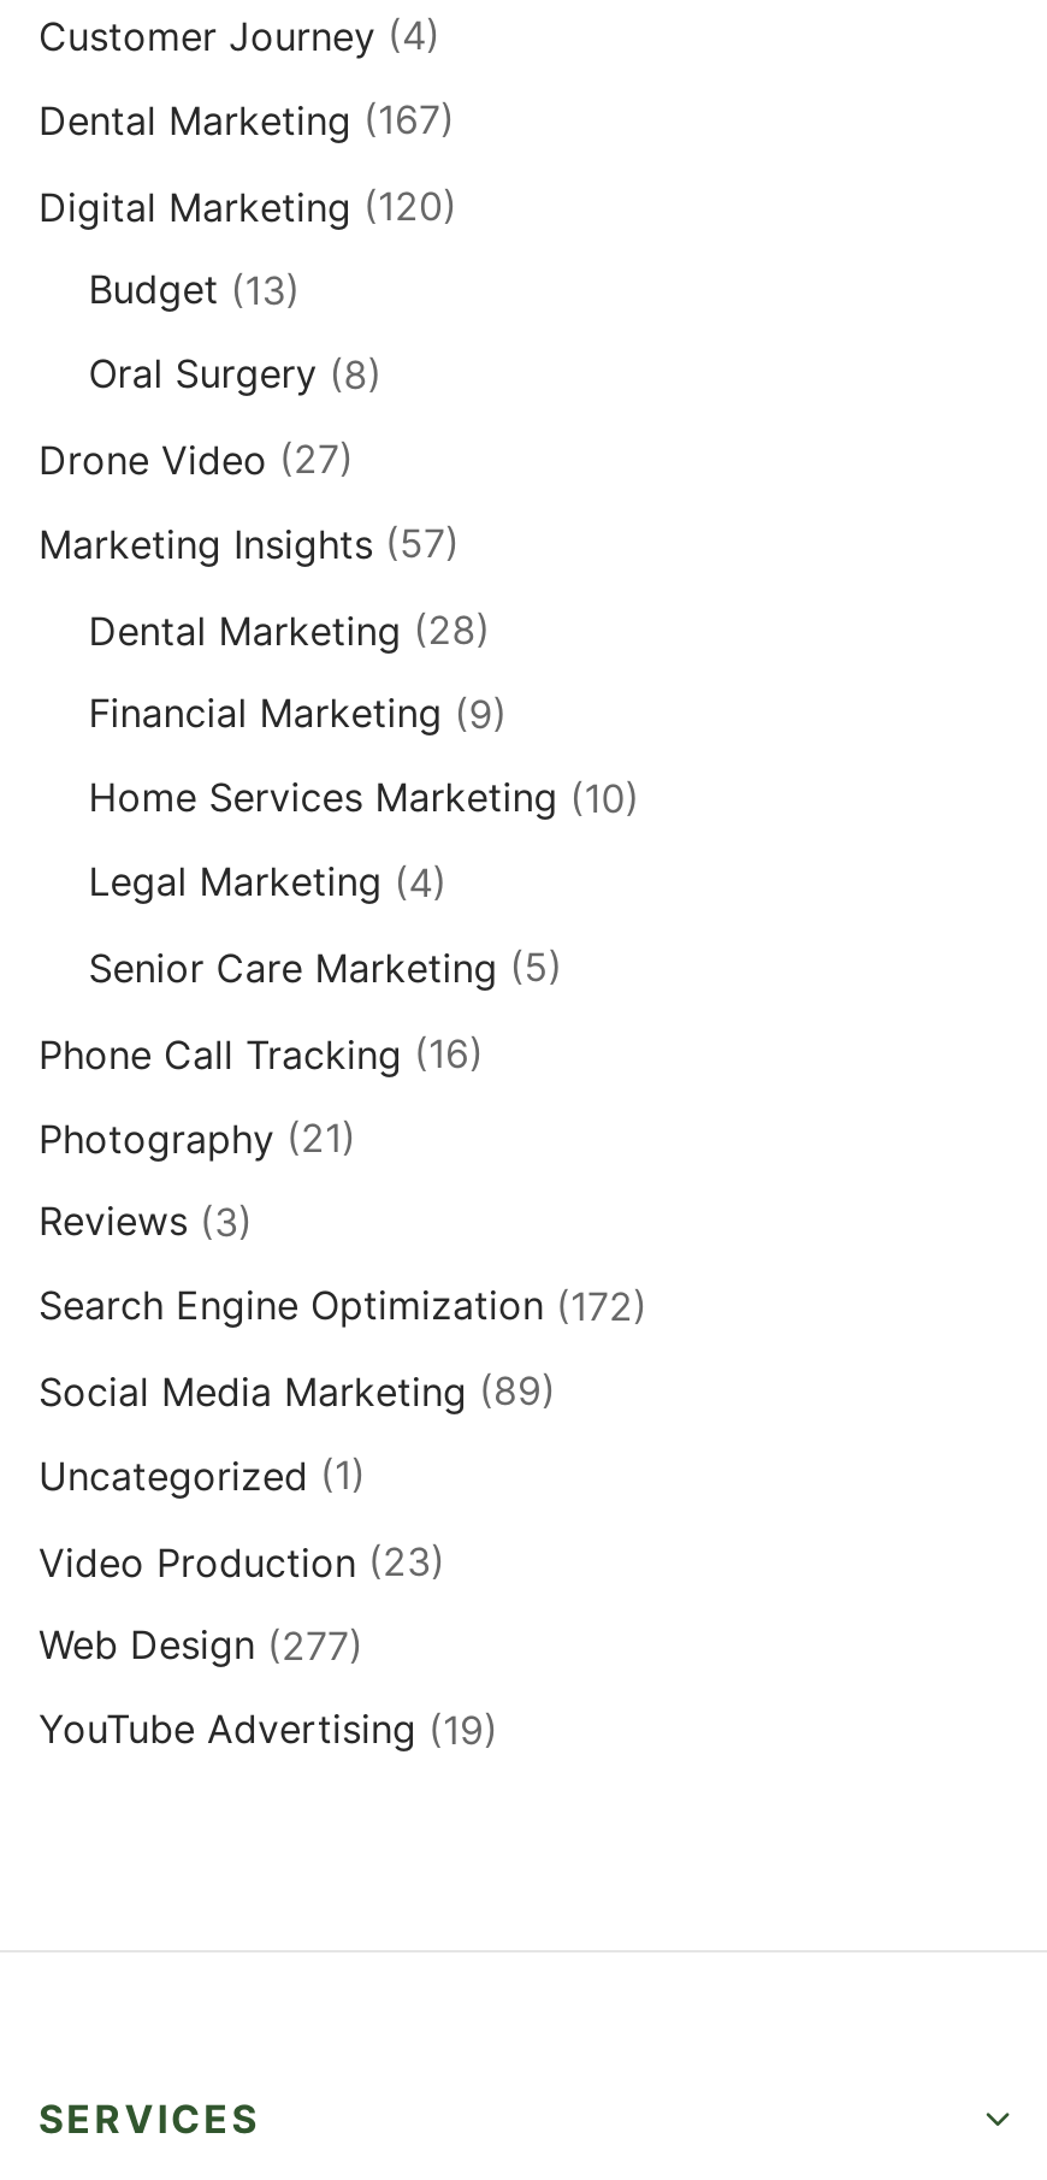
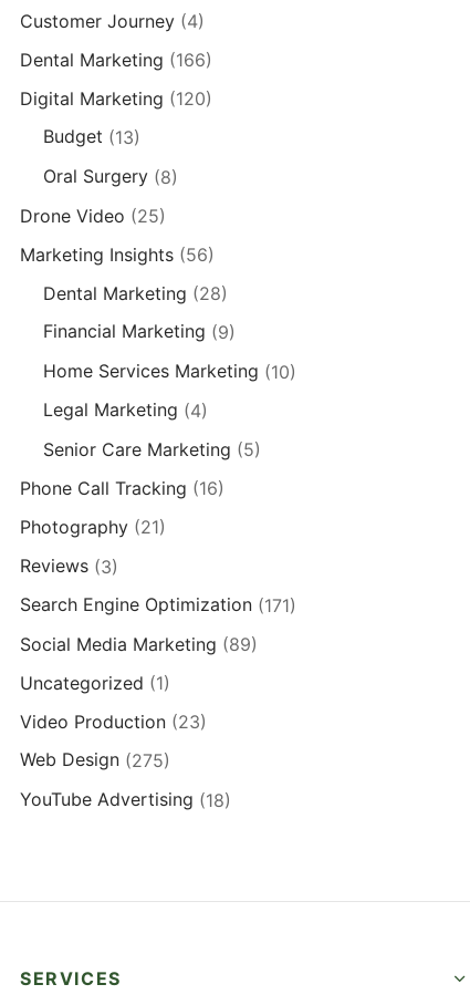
- Dental Marketing (167)
+ Dental Marketing (166)

- Drone Video (27)
+ Drone Video (25)

- Marketing Insights (57)
+ Marketing Insights (56)

- Search Engine Optimization (172)
+ Search Engine Optimization (171)

- Web Design (277)
+ Web Design (275)

- YouTube Advertising (19)
+ YouTube Advertising (18)
